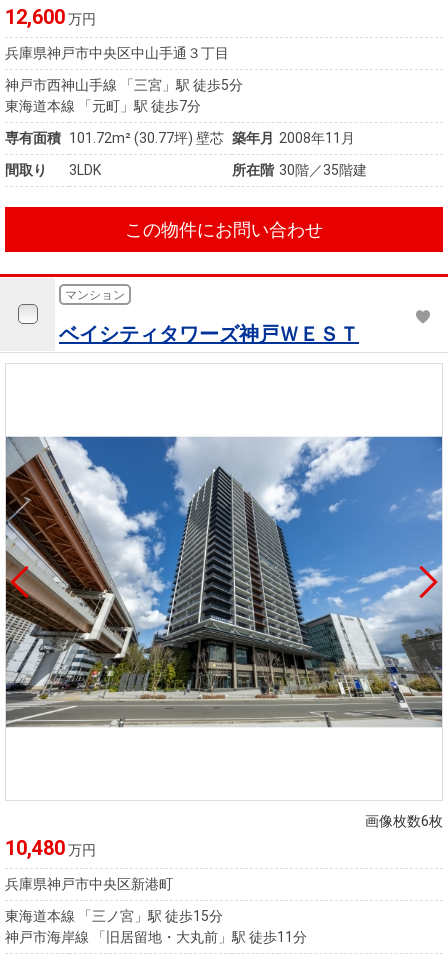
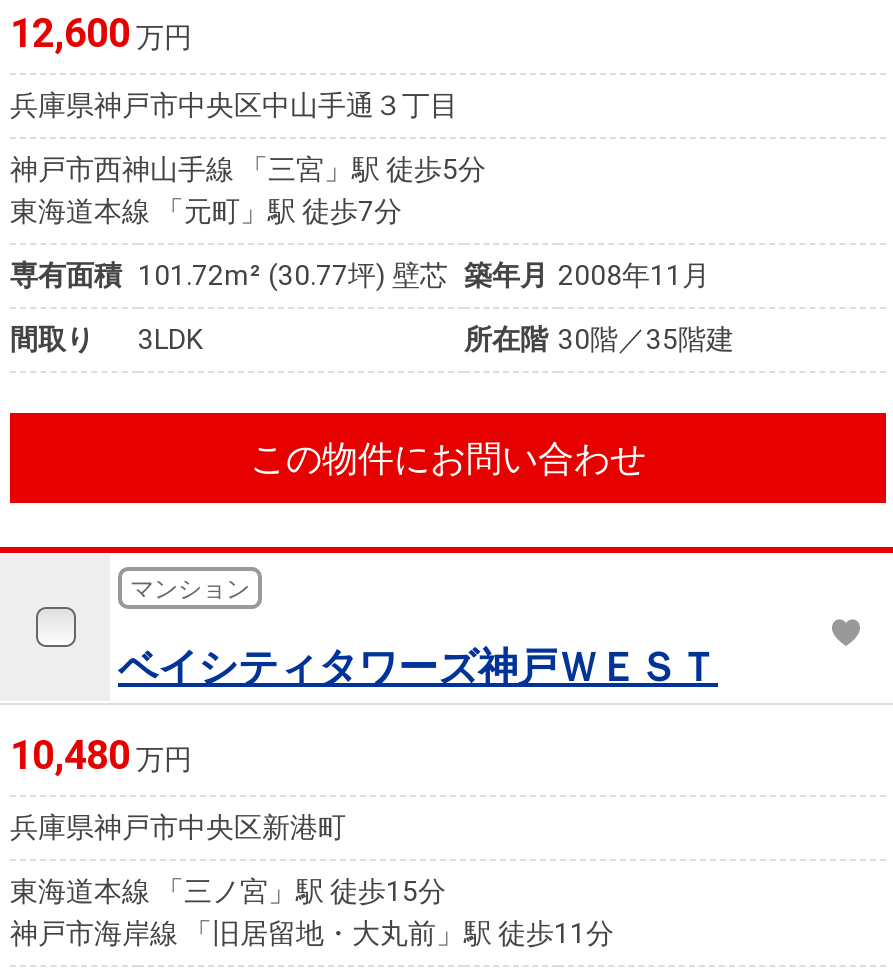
- [image]

- 画像枚数6枚
